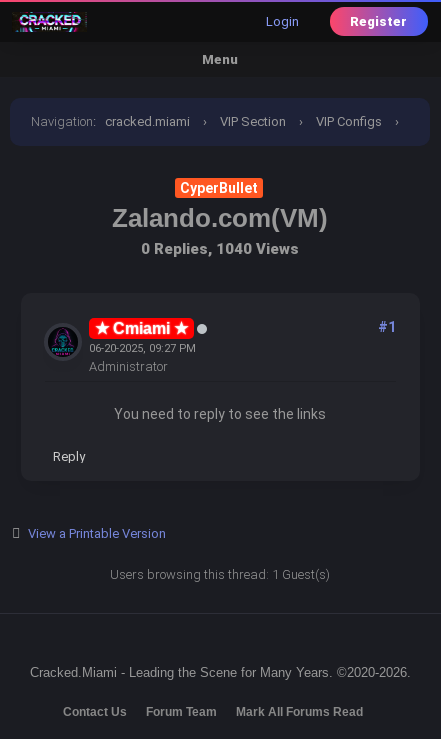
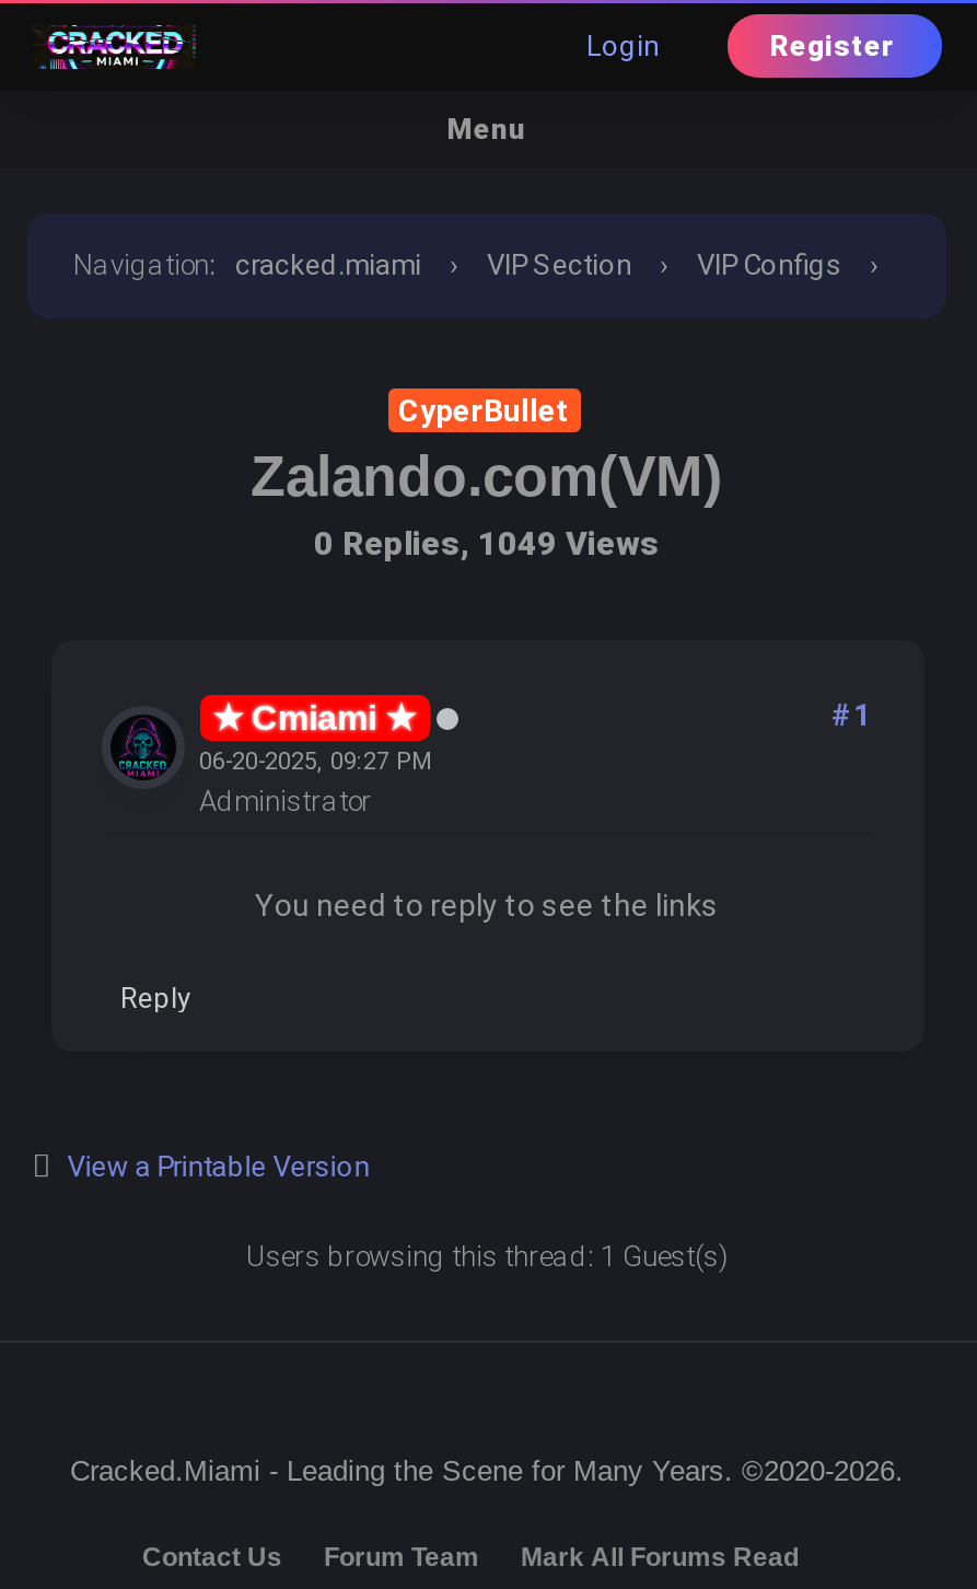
- 0 Replies, 1040 Views
+ 0 Replies, 1049 Views
